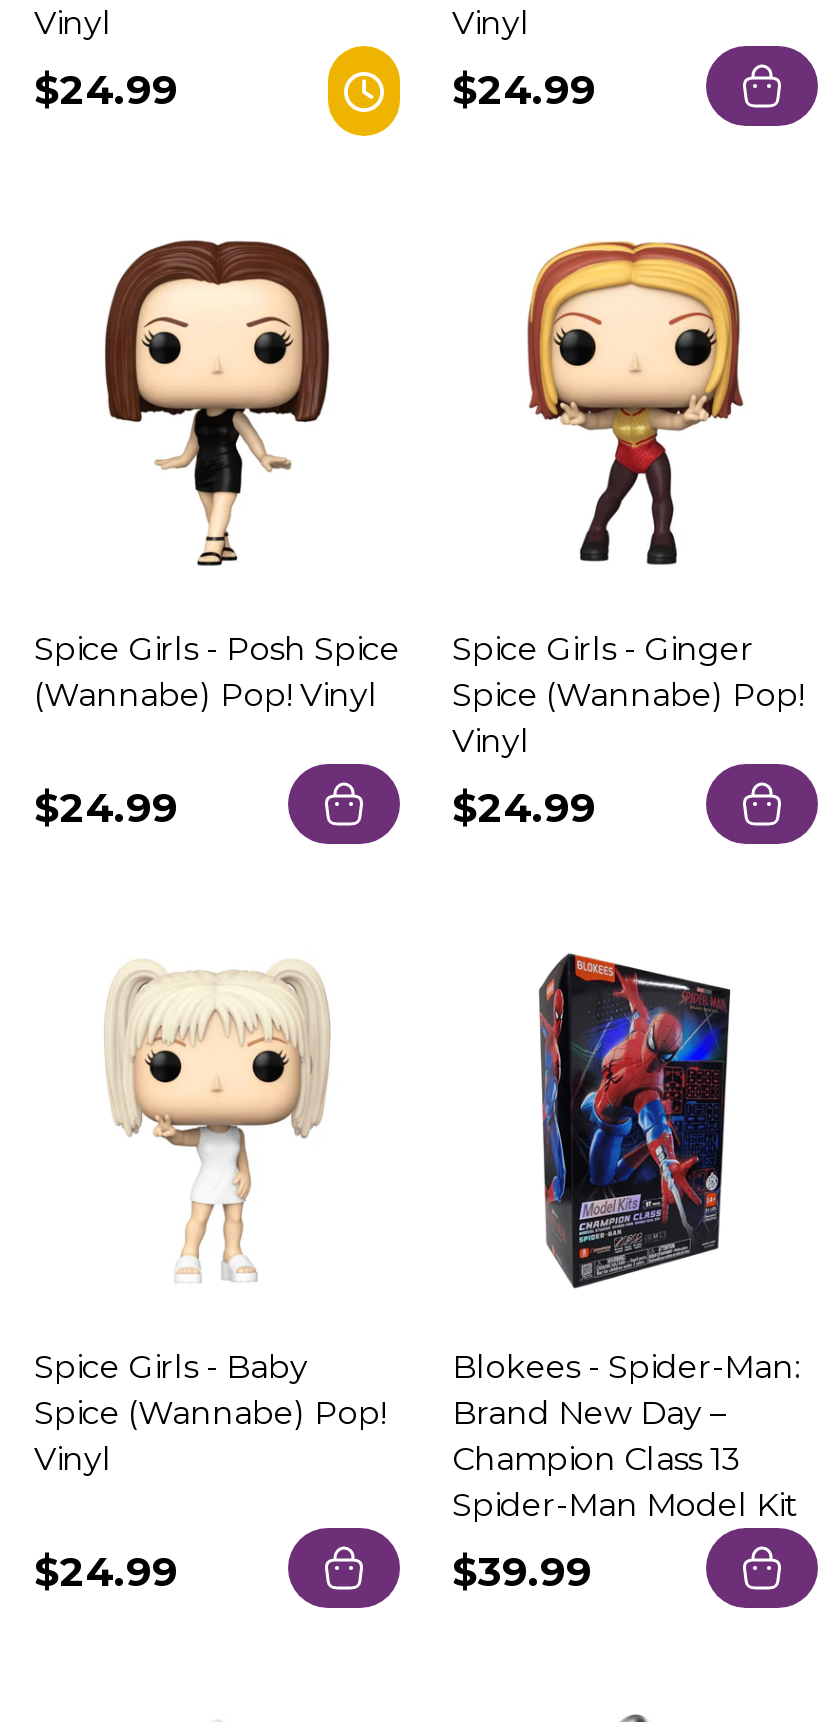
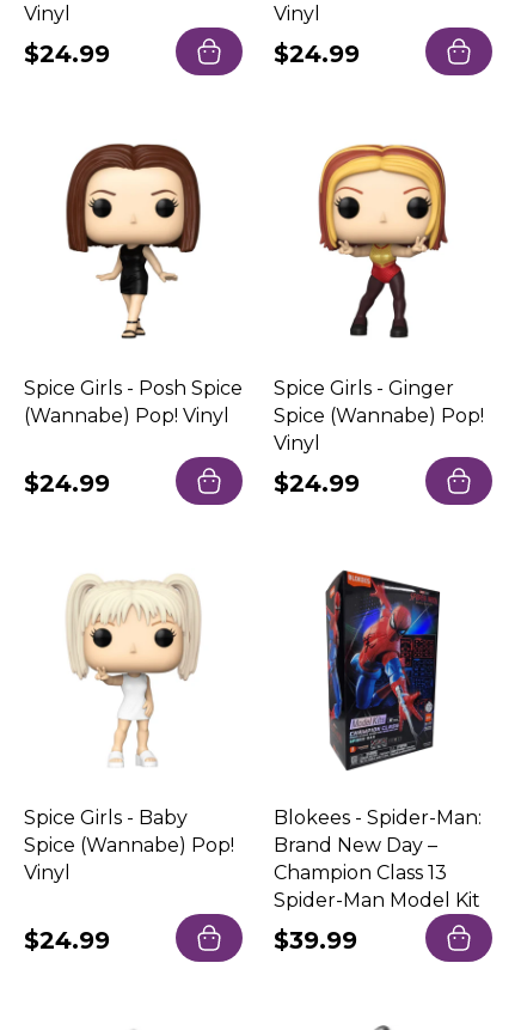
- [image]
+ [image]
